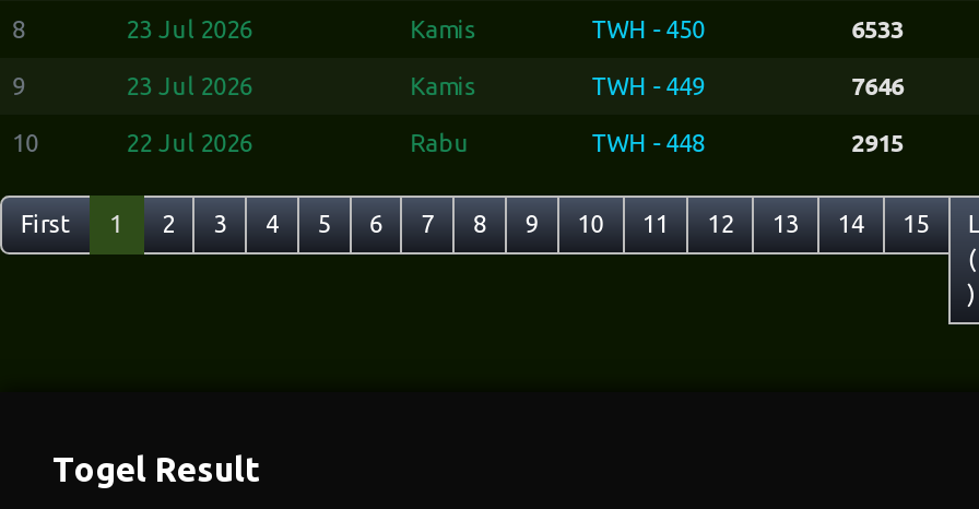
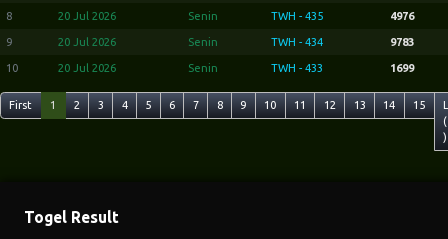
- 23 Jul 2026
- Kamis
- TWH - 450
- 6533
+ 20 Jul 2026
+ Senin
+ TWH - 435
+ 4976

- 23 Jul 2026
- Kamis
- TWH - 449
- 7646
+ 20 Jul 2026
+ Senin
+ TWH - 434
+ 9783

- 22 Jul 2026
- Rabu
- TWH - 448
- 2915
+ 20 Jul 2026
+ Senin
+ TWH - 433
+ 1699
